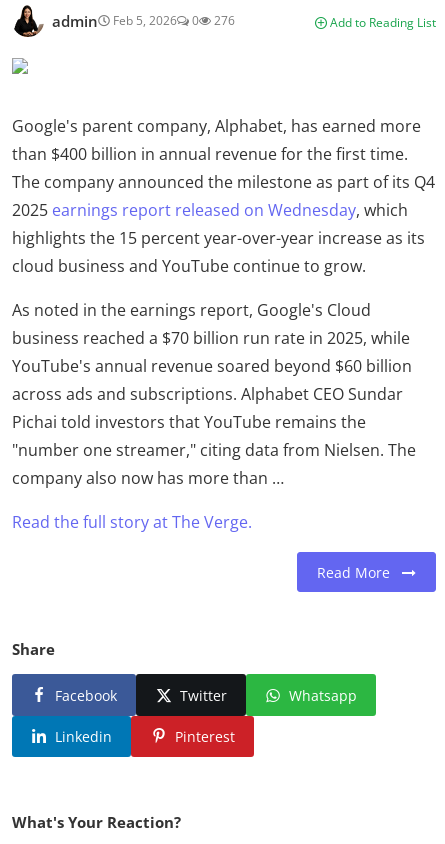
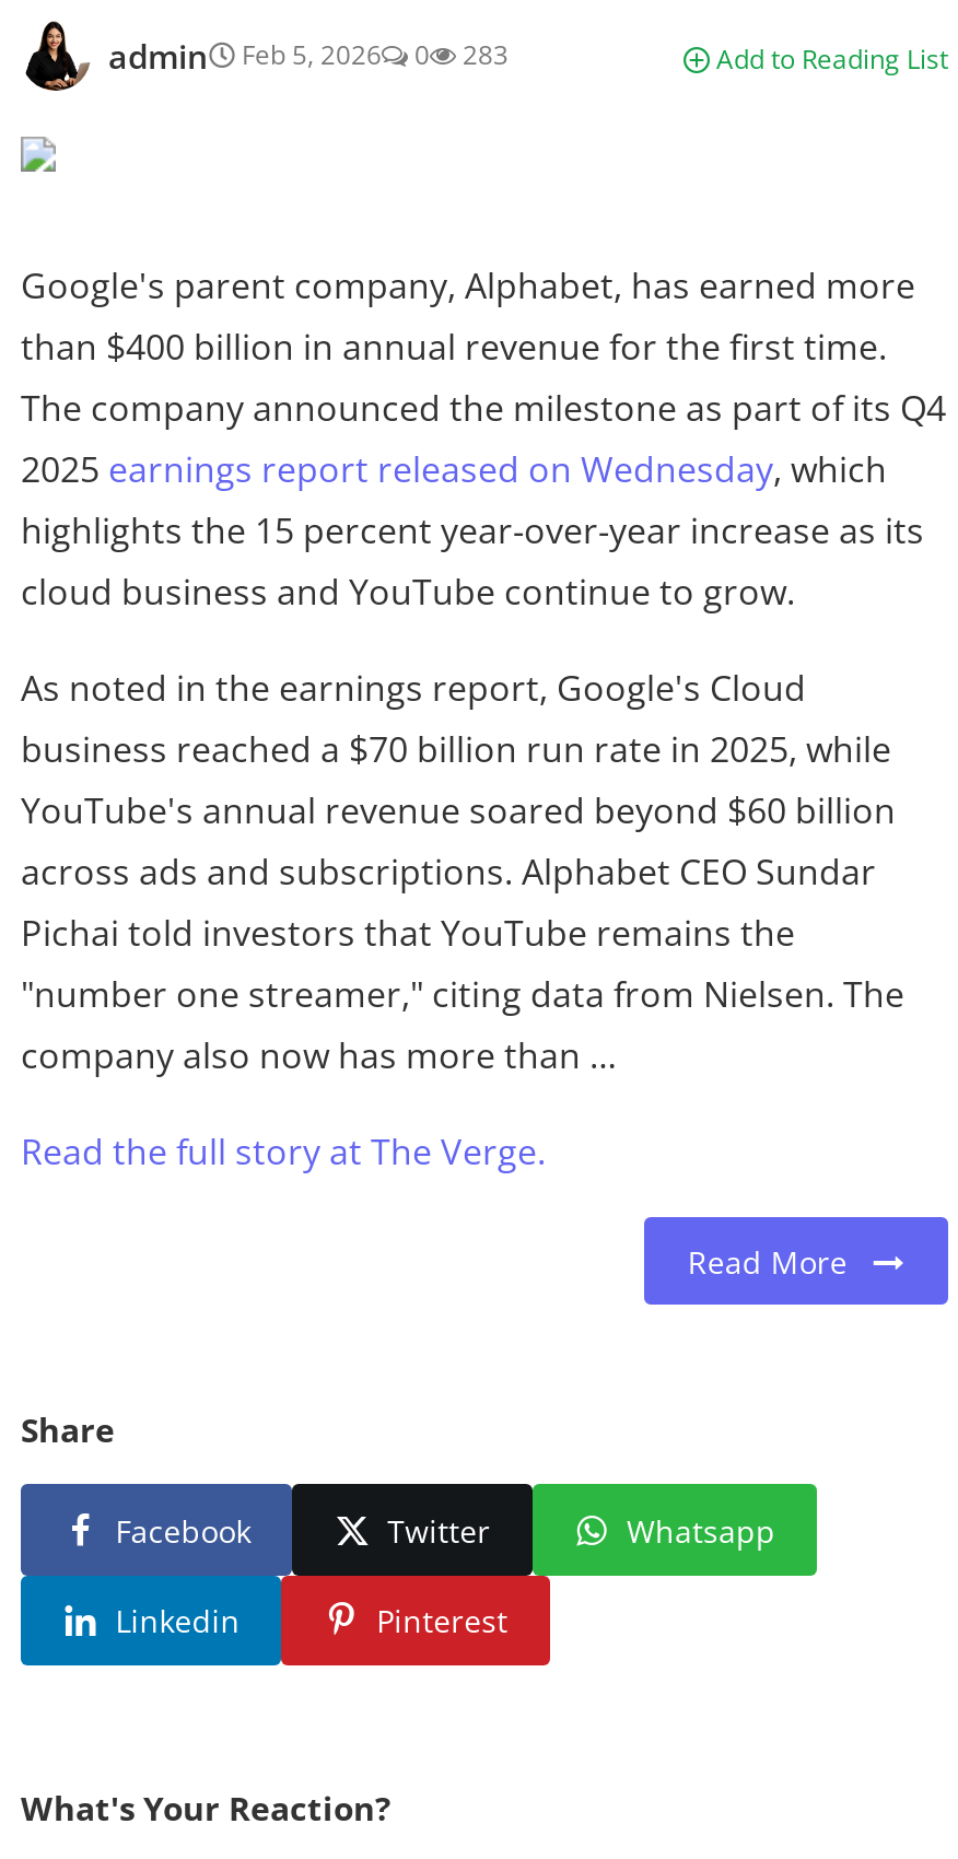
- admin Feb 5, 2026 0 276
+ admin Feb 5, 2026 0 283
